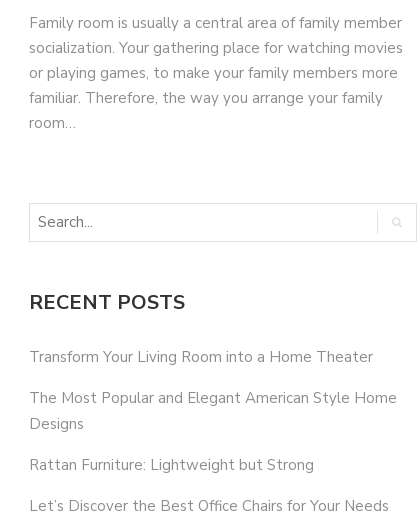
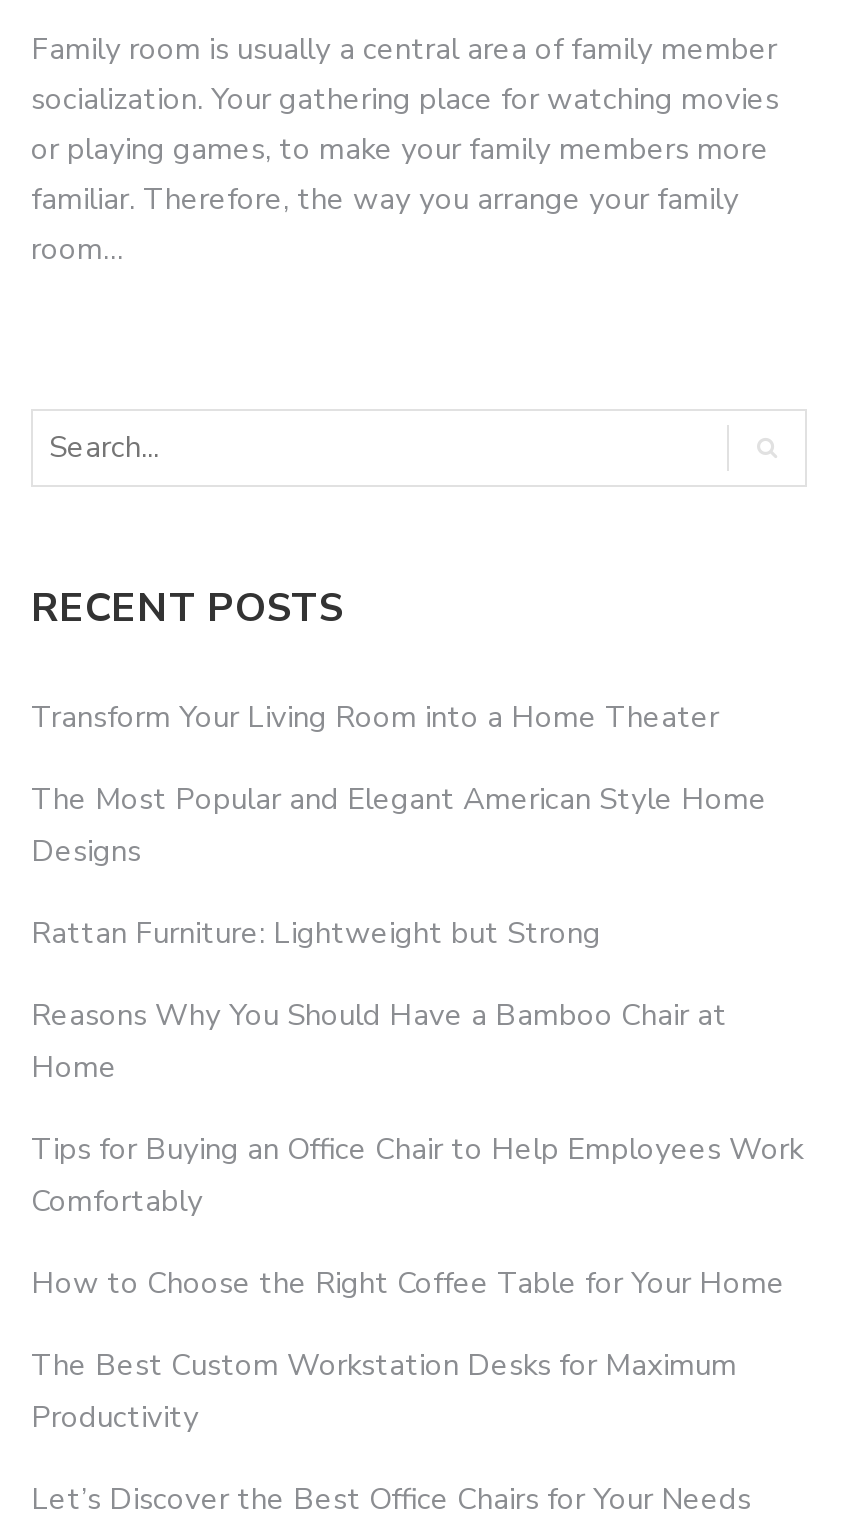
+ Reasons Why You Should Have a Bamboo Chair at
+ Home
+ Tips for Buying an Office Chair to Help Employees Work
+ Comfortably
+ How to Choose the Right Coffee Table for Your Home
+ The Best Custom Workstation Desks for Maximum
+ Productivity
